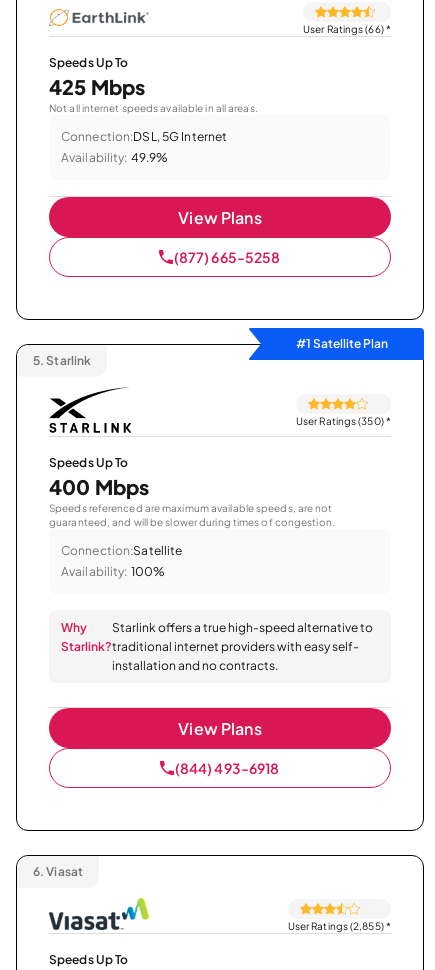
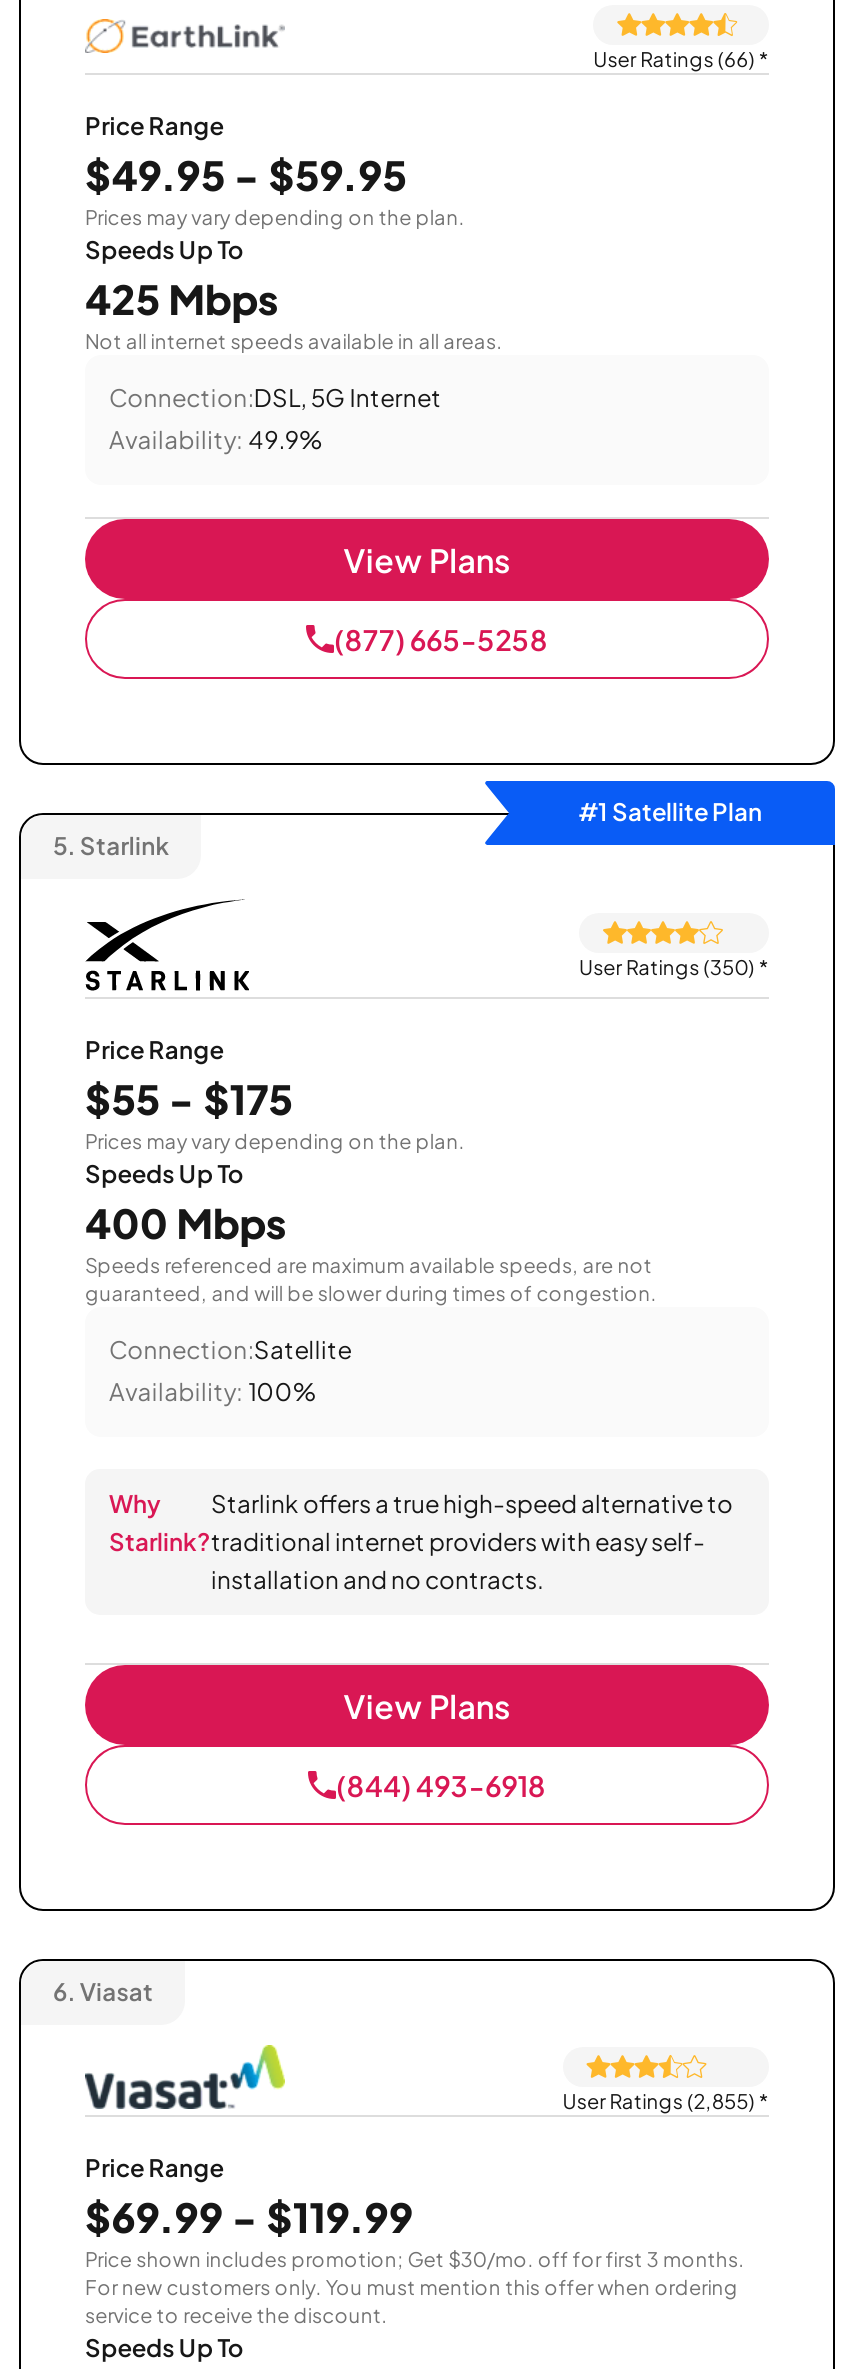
+ Price Range
+ $49.95 - $59.95
+ Prices may vary depending on the plan.

+ Price Range
+ $55 - $175
+ Prices may vary depending on the plan.

+ Price Range
+ $69.99 - $119.99
+ Price shown includes promotion; Get $30/mo. off for first 3 months.
+ For new customers only. You must mention this offer when ordering
+ service to receive the discount.
